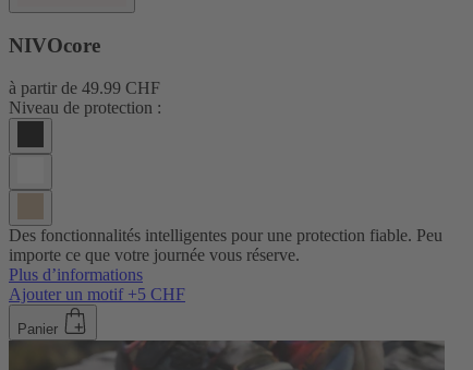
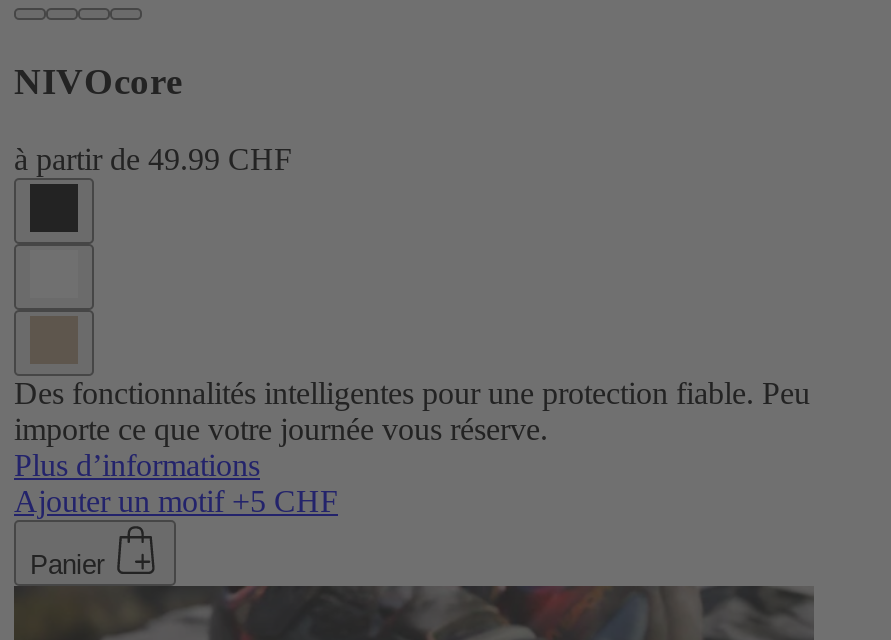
- Niveau de protection :
